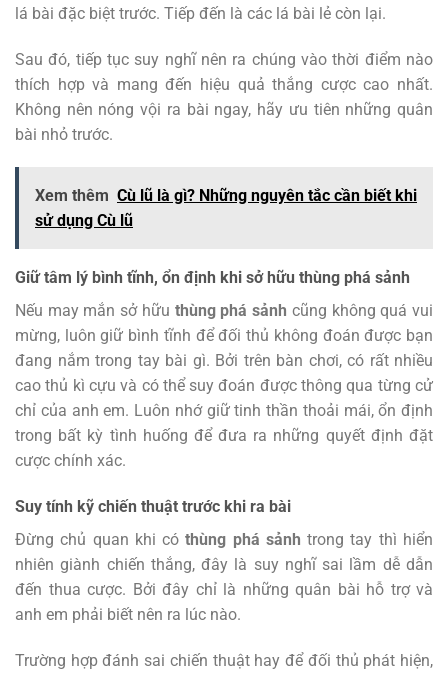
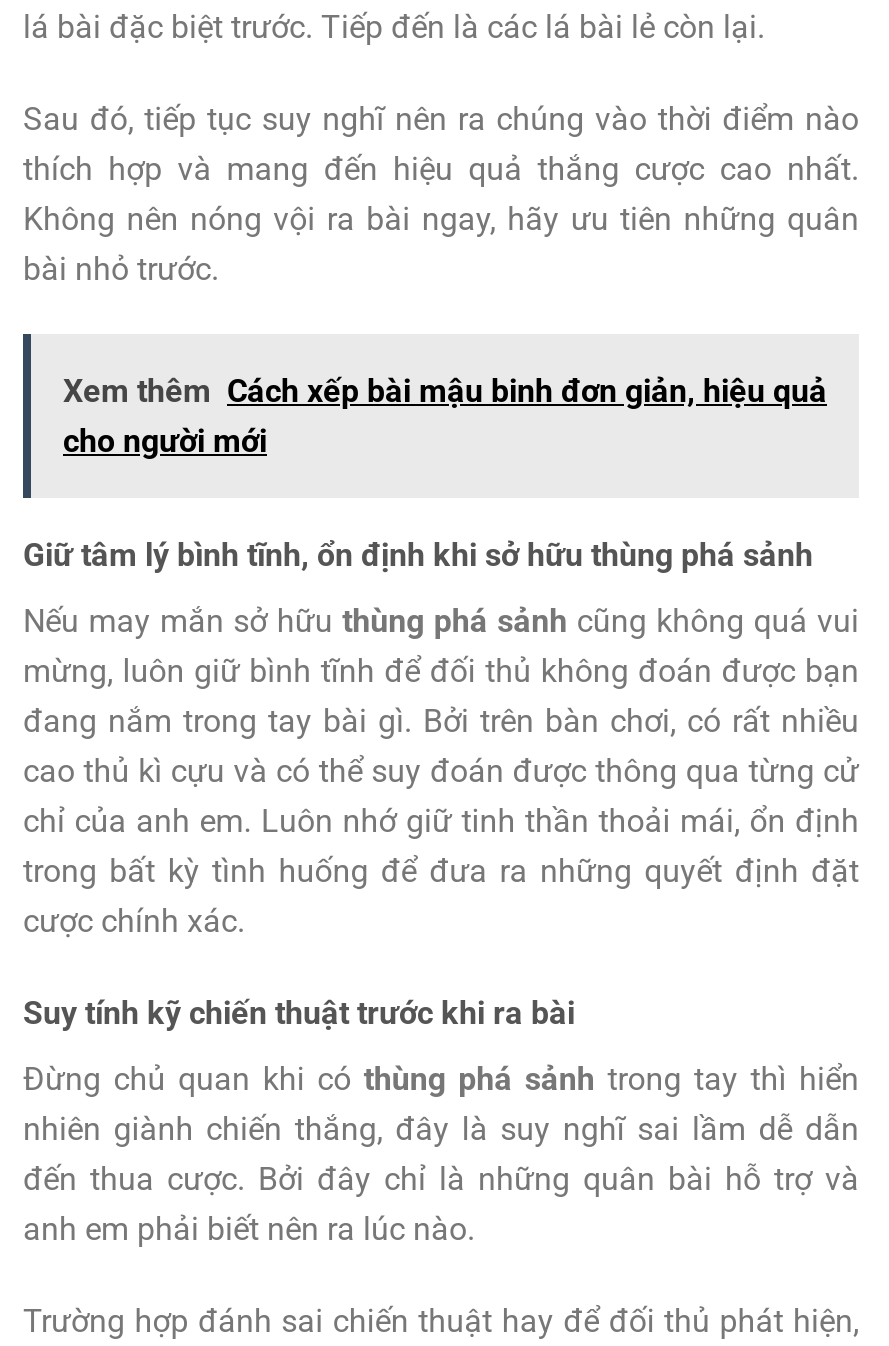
- Xem thêm Cù lũ là gì? Những nguyên tắc cần biết khi
- sử dụng Cù lũ
+ Xem thêm Cách xếp bài mậu binh đơn giản, hiệu quả
+ cho người mới
